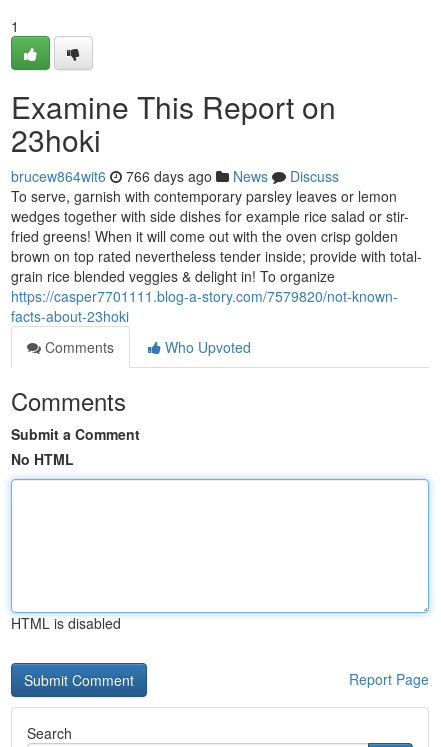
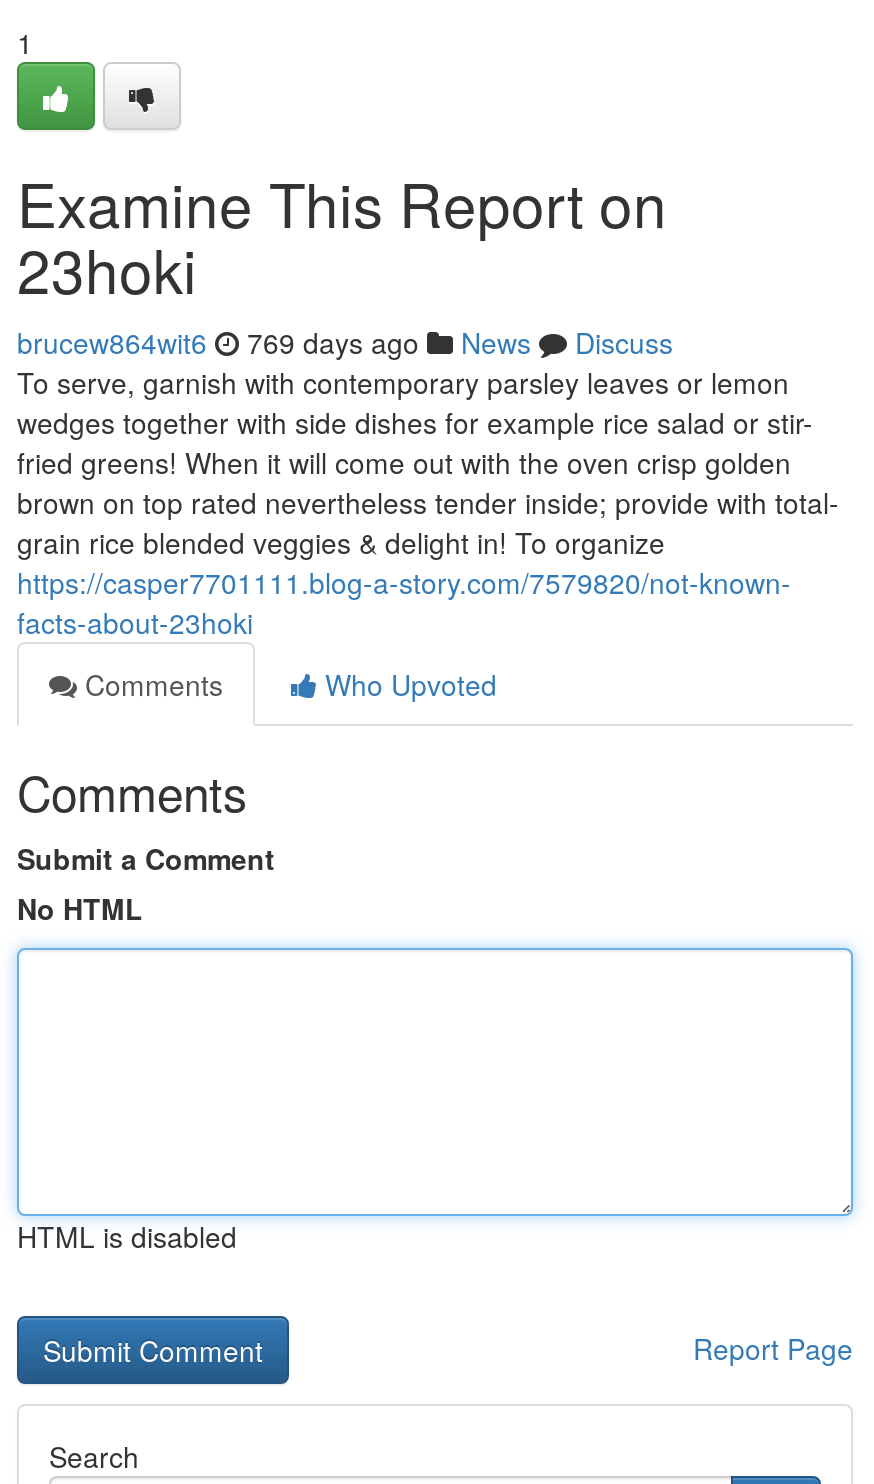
- brucew864wit6 766 days ago News Discuss
+ brucew864wit6 769 days ago News Discuss
